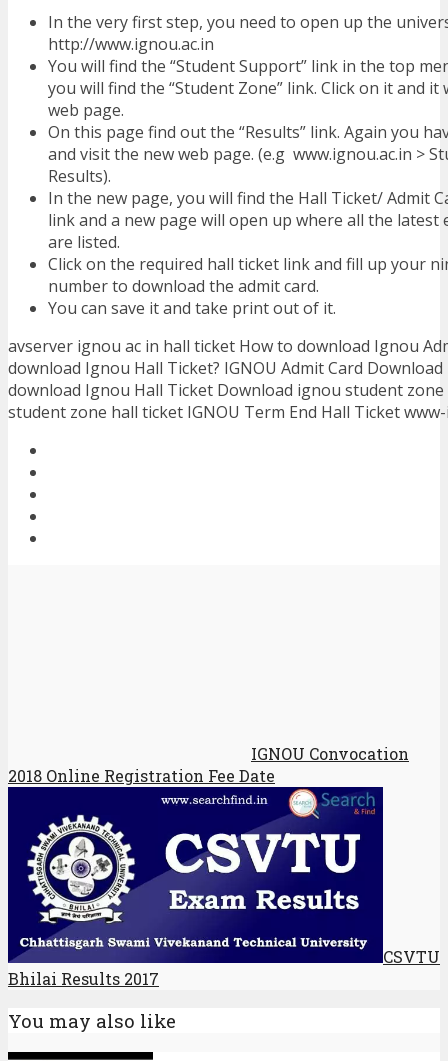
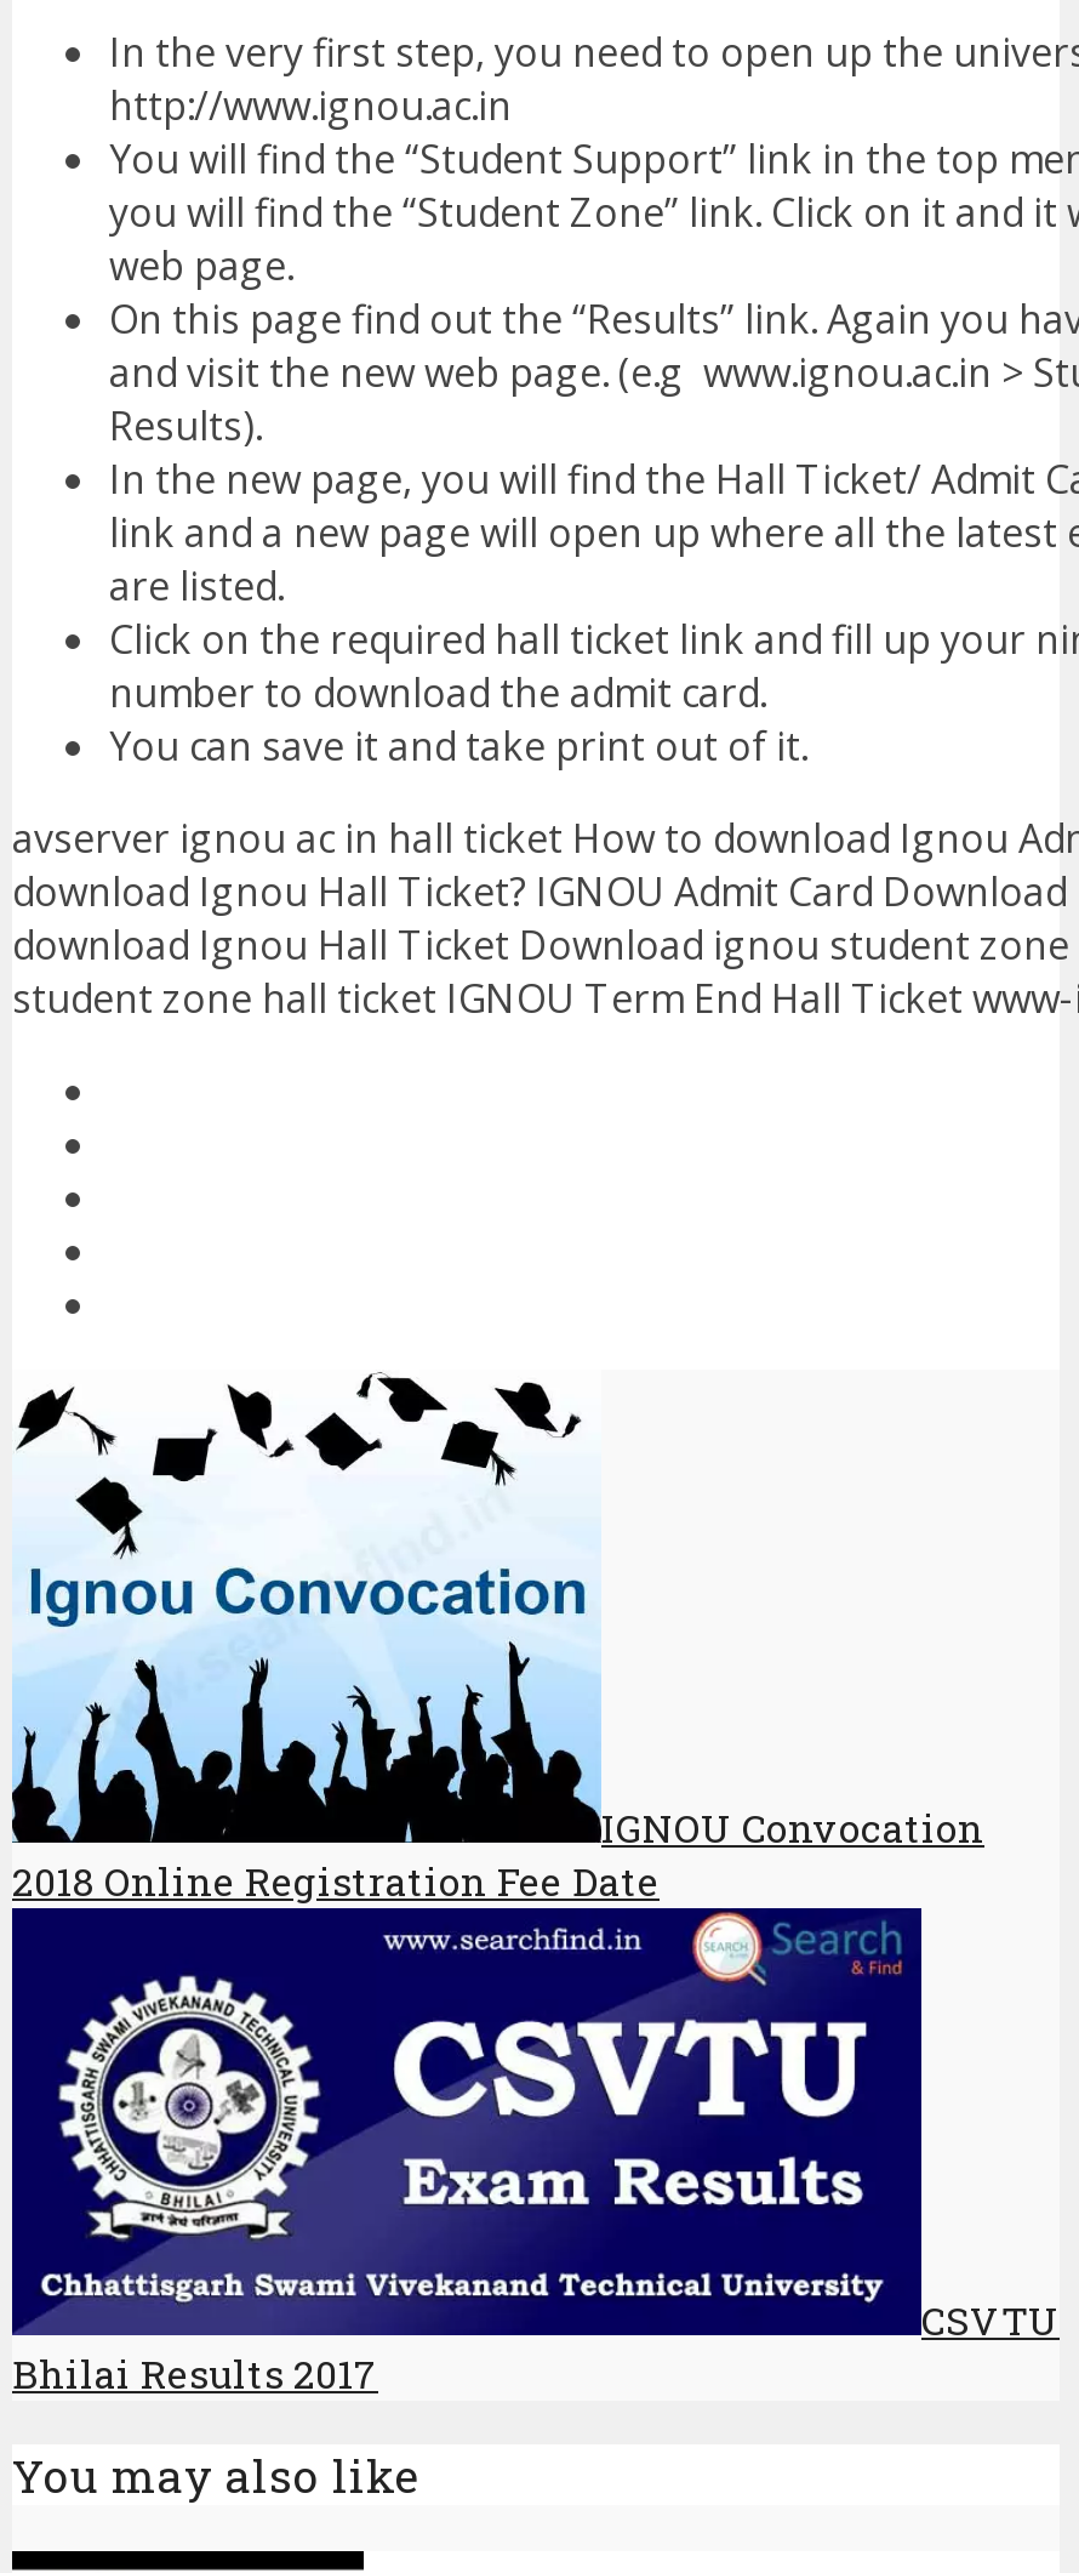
+ [image]
